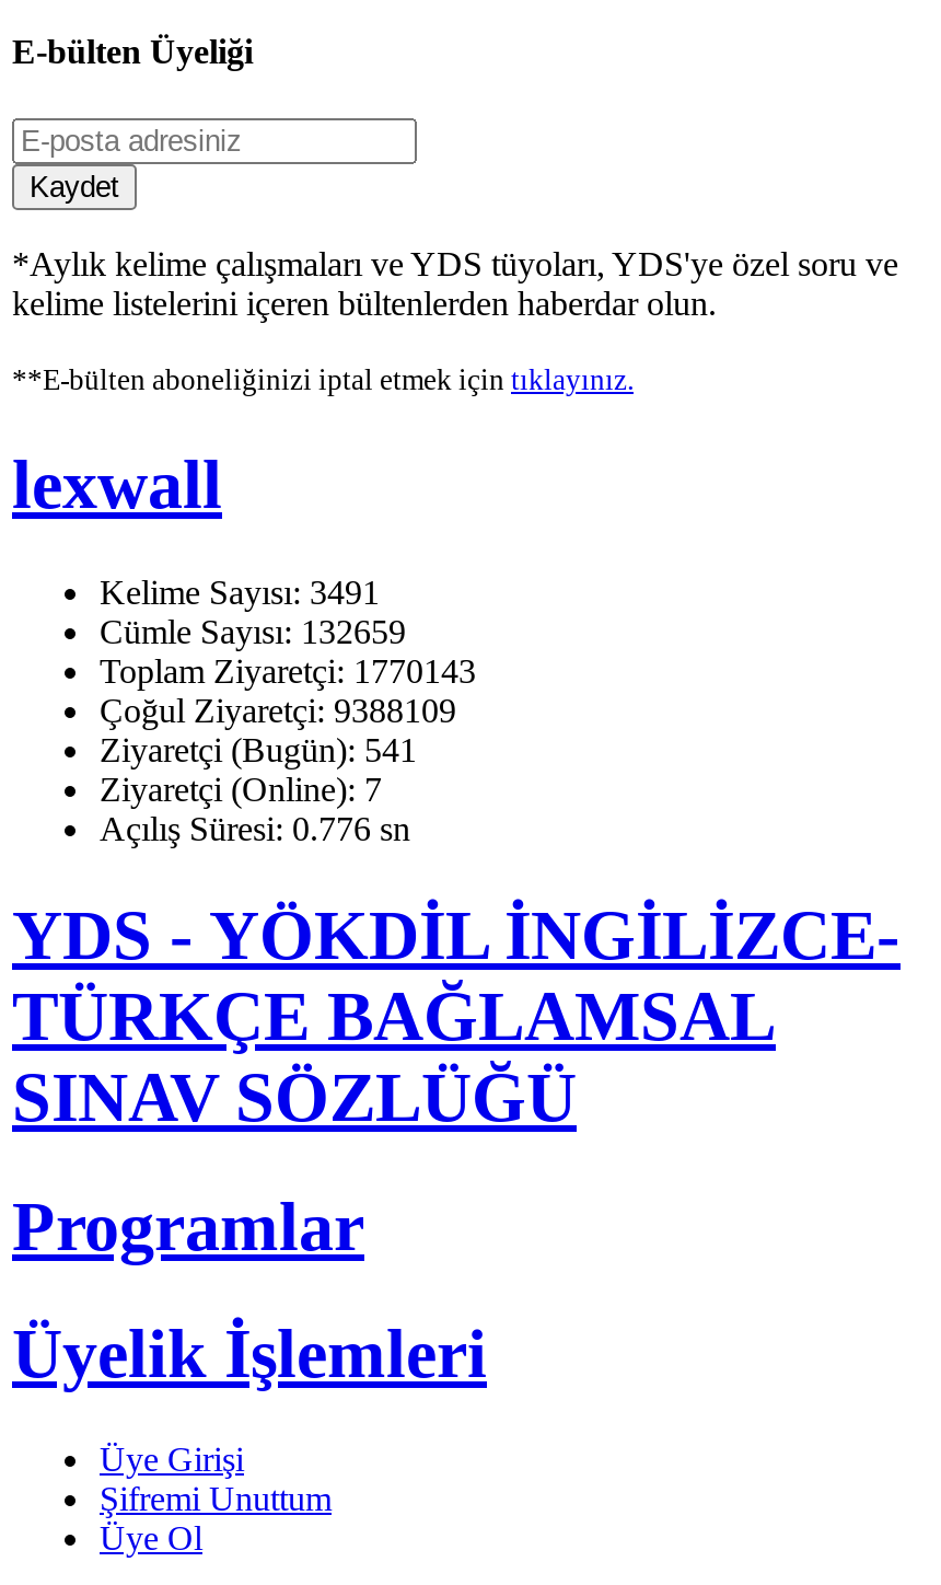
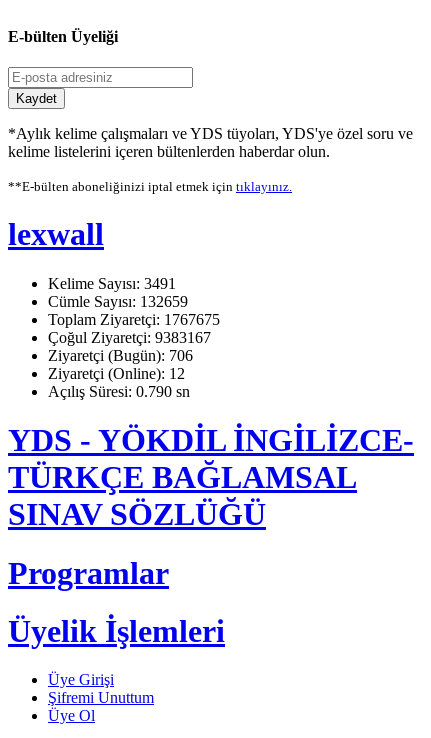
- Toplam Ziyaretçi: 1770143
+ Toplam Ziyaretçi: 1767675

- Çoğul Ziyaretçi: 9388109
+ Çoğul Ziyaretçi: 9383167

- Ziyaretçi (Bugün): 541
+ Ziyaretçi (Bugün): 706

- Ziyaretçi (Online): 7
+ Ziyaretçi (Online): 12

- Açılış Süresi: 0.776 sn
+ Açılış Süresi: 0.790 sn
